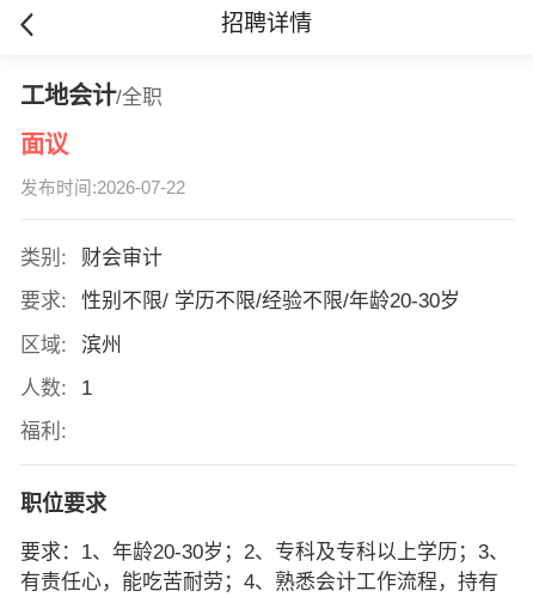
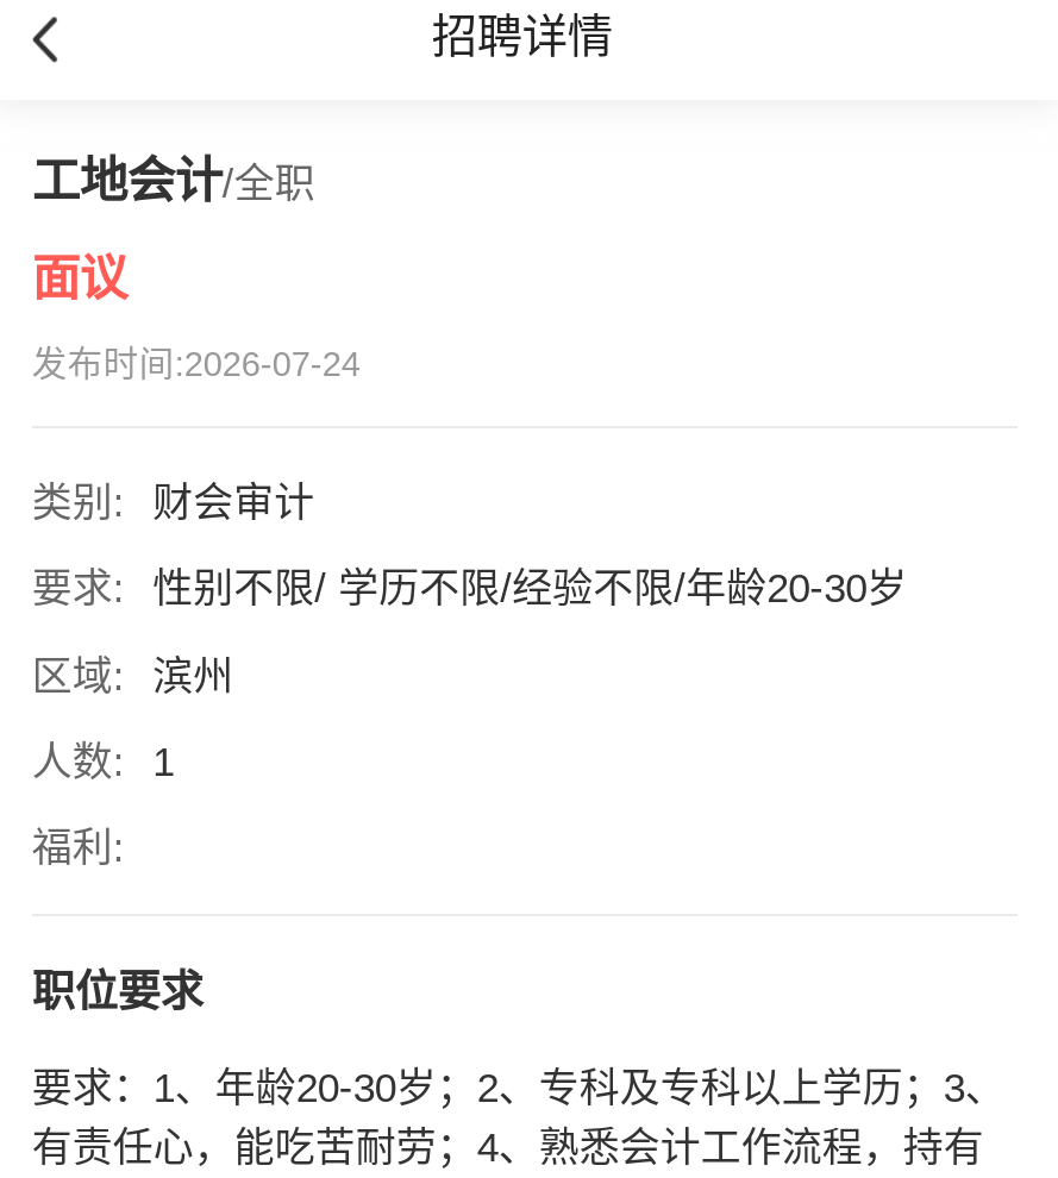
- 发布时间:2026-07-22
+ 发布时间:2026-07-24
